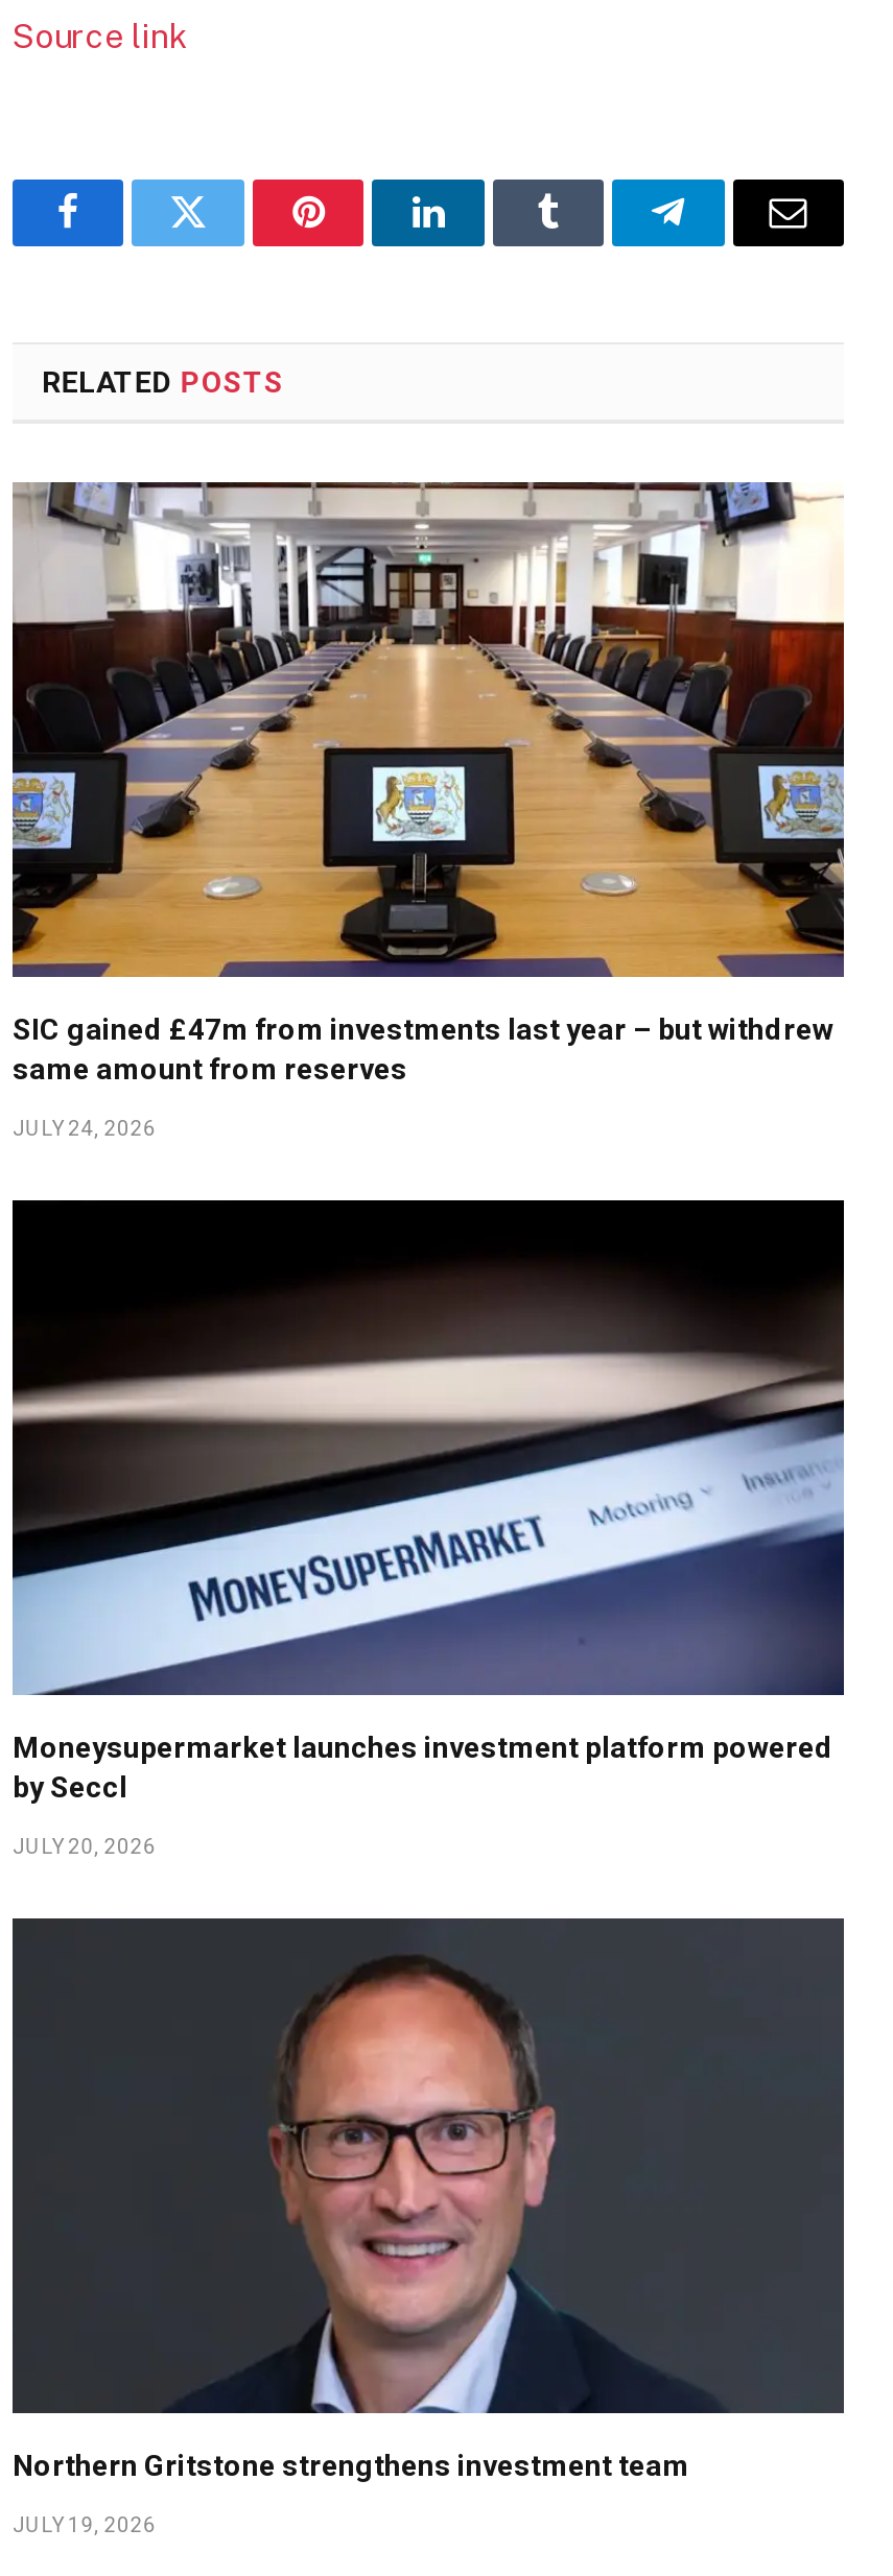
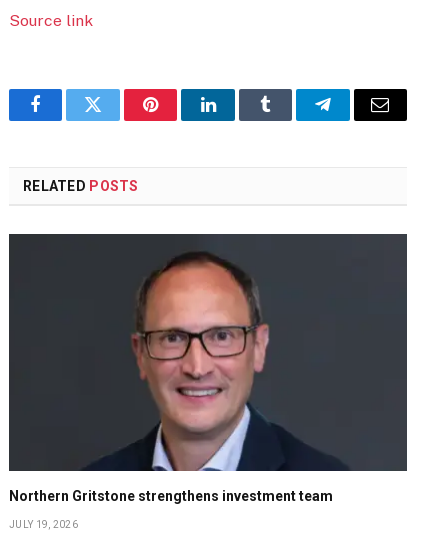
- [image]
- SIC gained £47m from investments last year – but withdrew
- same amount from reserves
- JULY 24, 2026

- [image]
- Moneysupermarket launches investment platform powered
- by Seccl
- JULY 20, 2026
